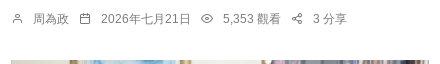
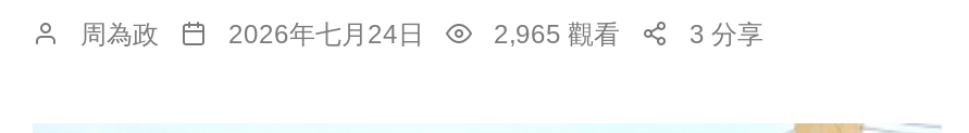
- 2026年七月21日
+ 2026年七月24日

- 5,353 觀看
+ 2,965 觀看
